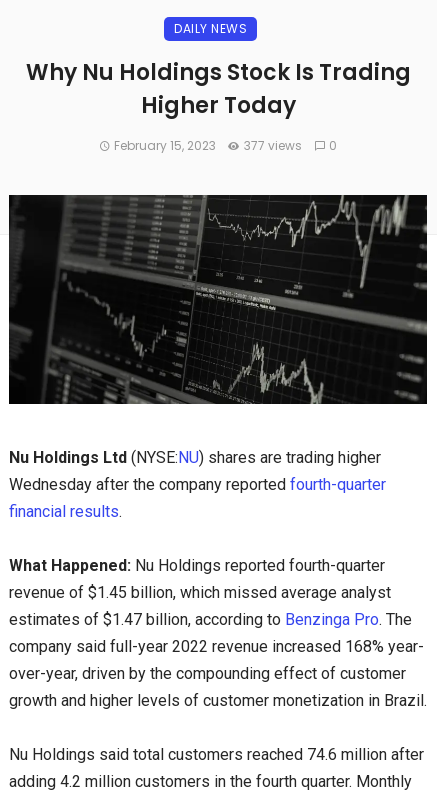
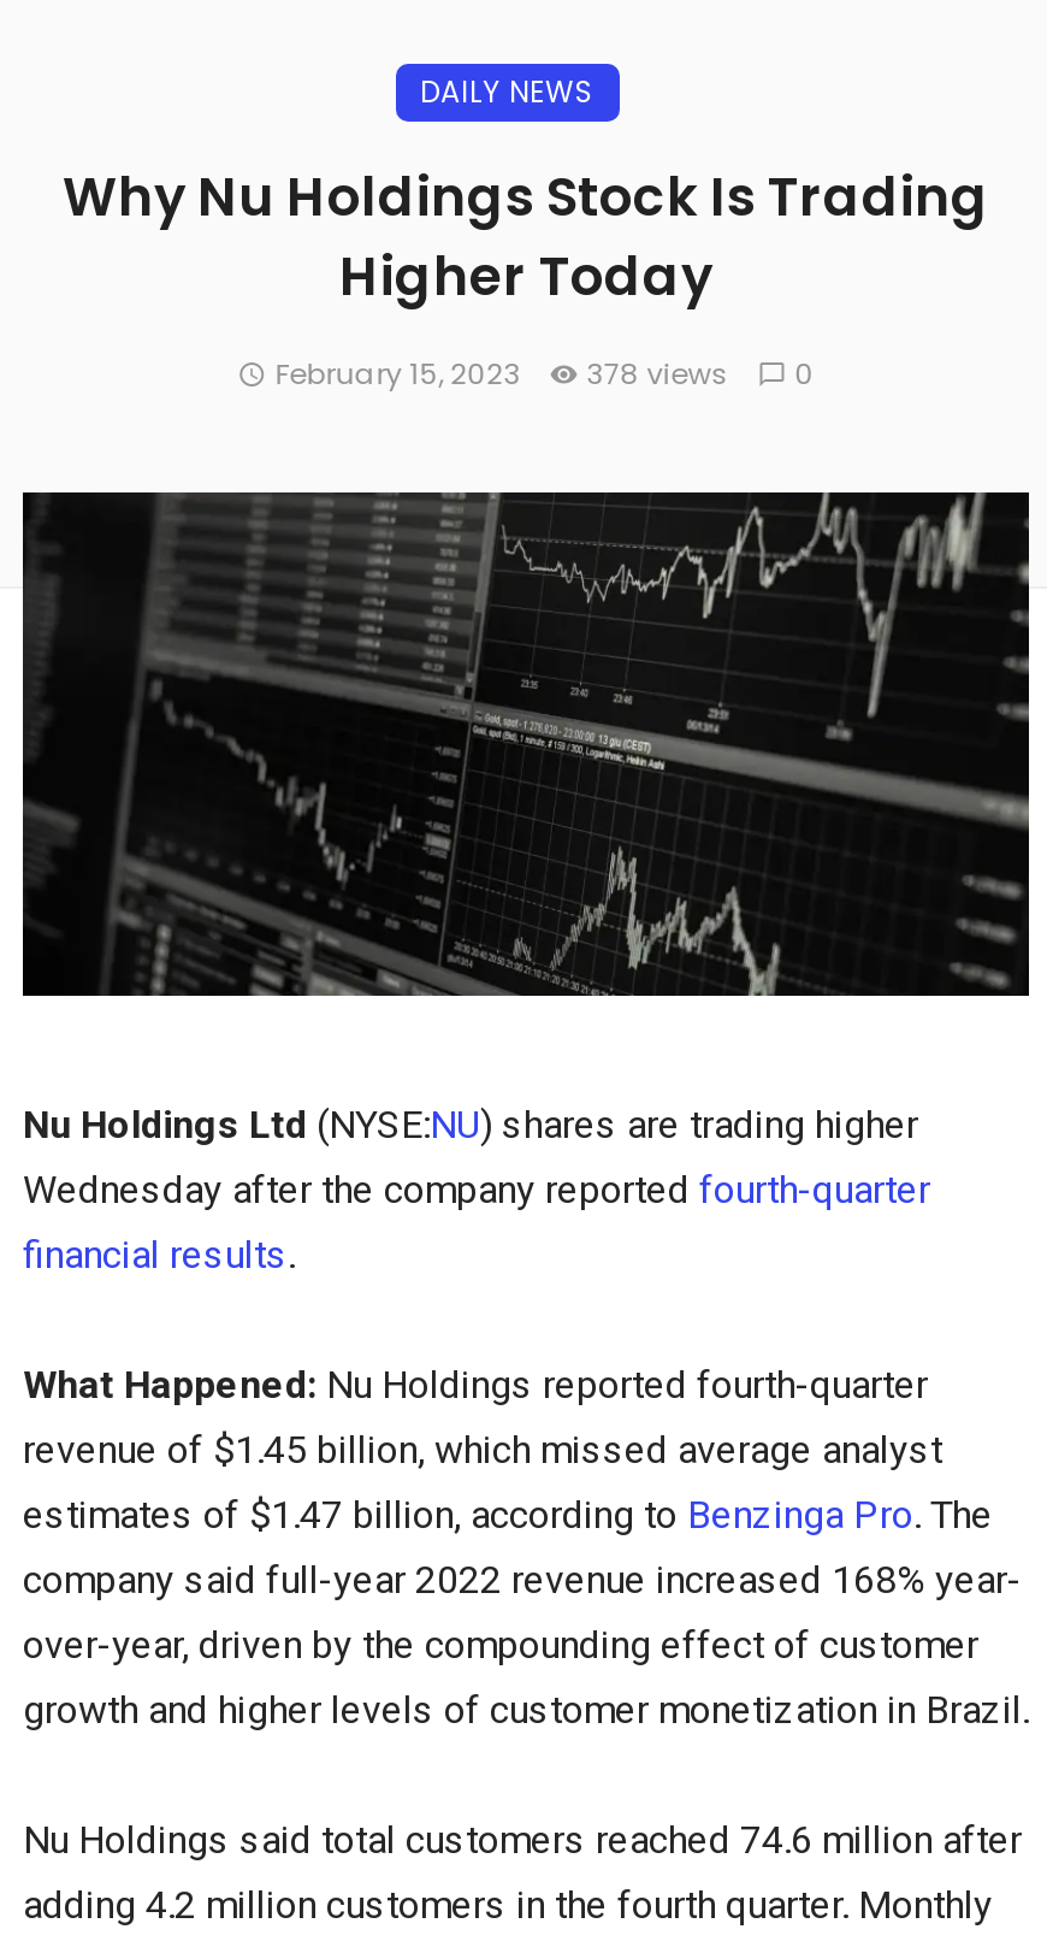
- February 15, 2023 377 views 0
+ February 15, 2023 378 views 0
